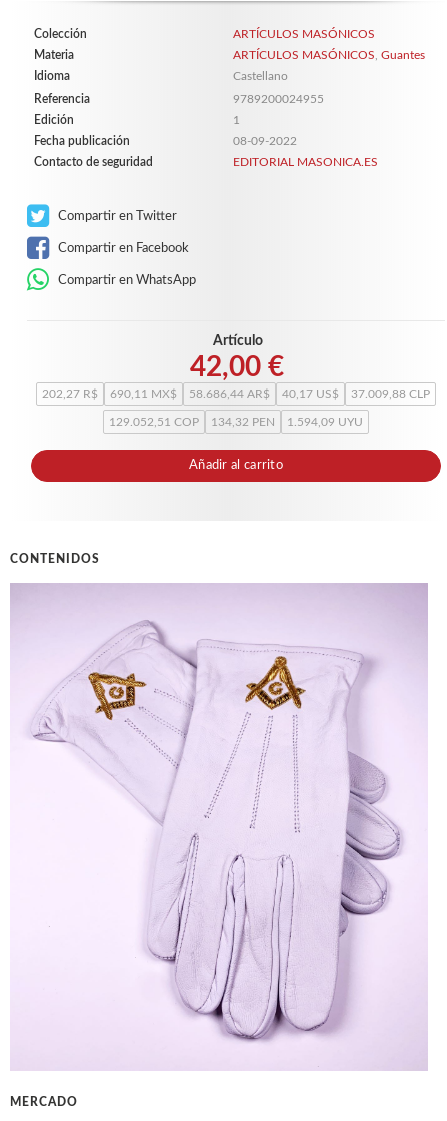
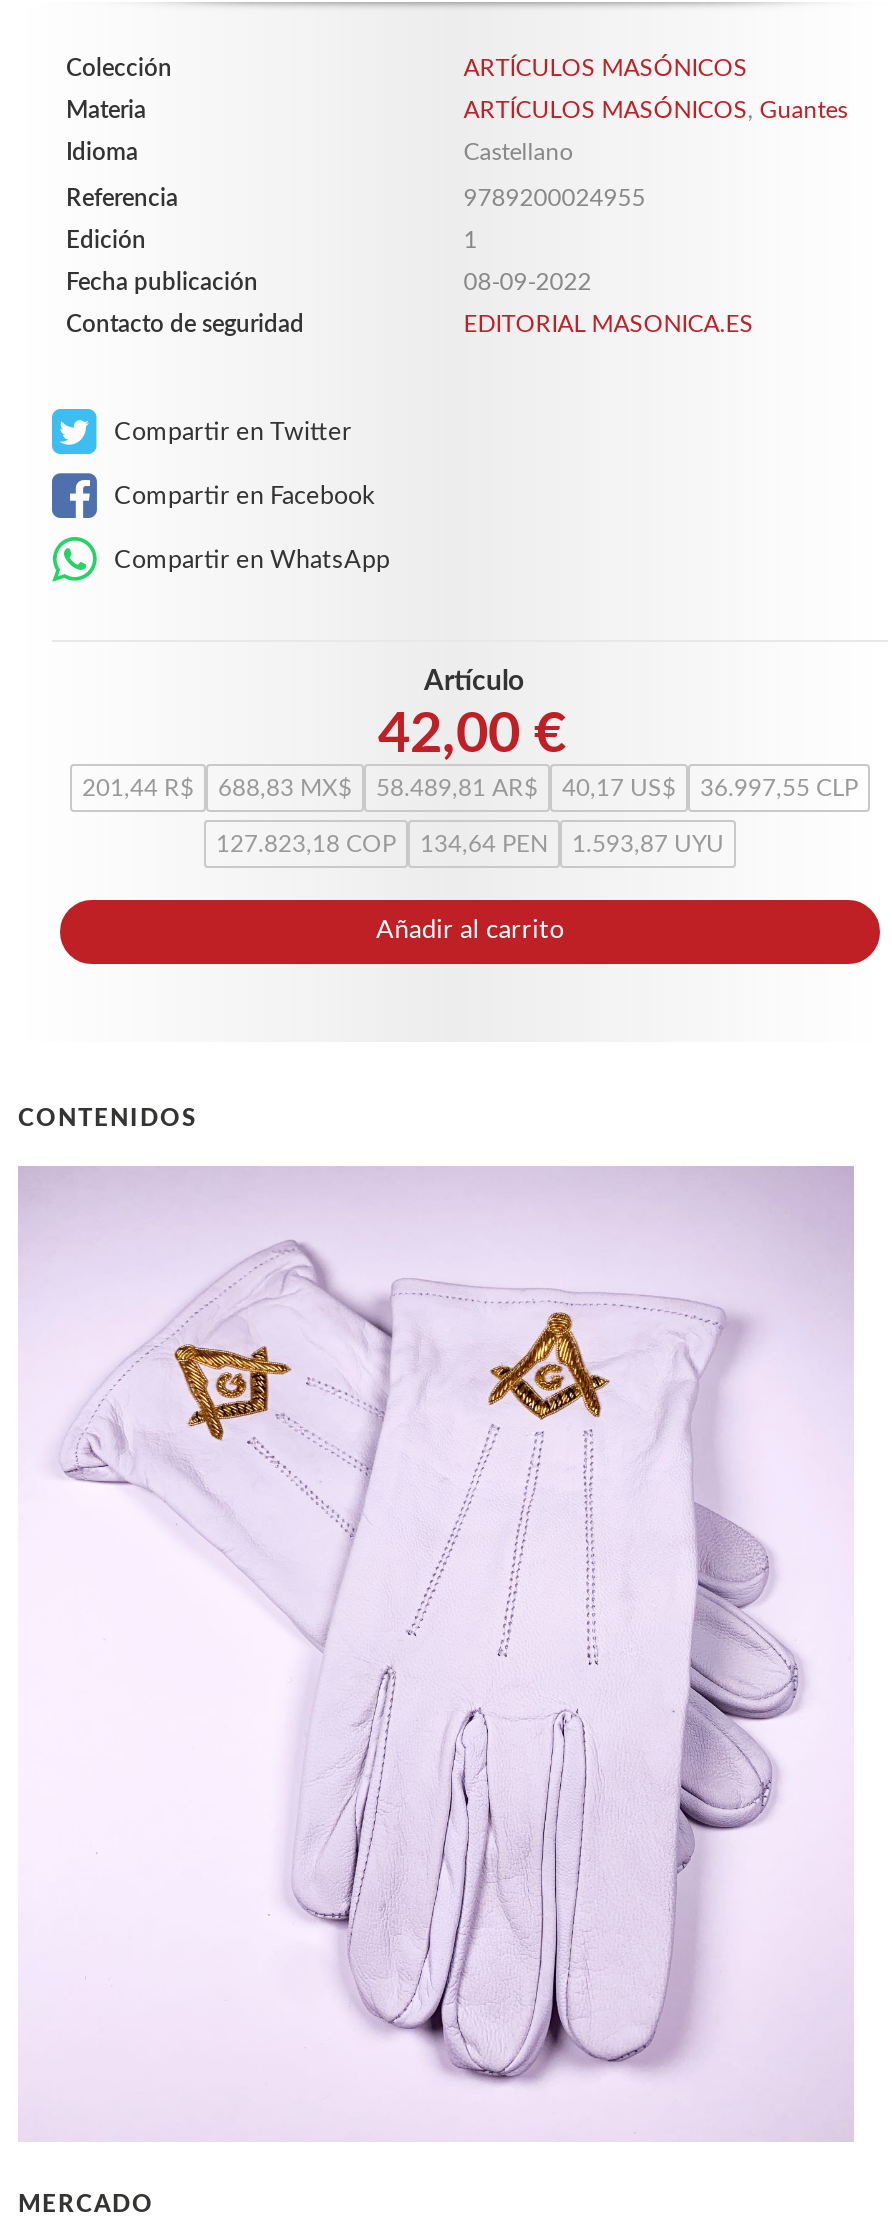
- 202,27 R$
+ 201,44 R$

- 690,11 MX$
+ 688,83 MX$

- 58.686,44 AR$
+ 58.489,81 AR$

- 37.009,88 CLP
+ 36.997,55 CLP

- 129.052,51 COP
+ 127.823,18 COP

- 134,32 PEN
+ 134,64 PEN

- 1.594,09 UYU
+ 1.593,87 UYU
